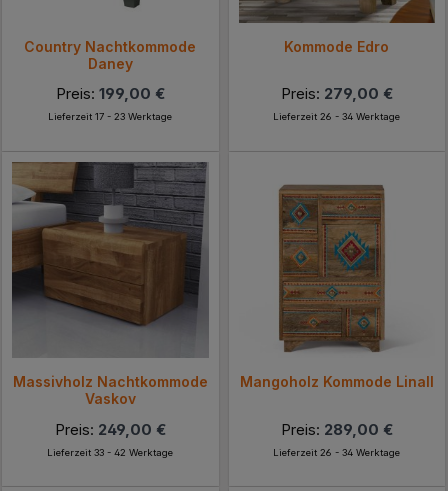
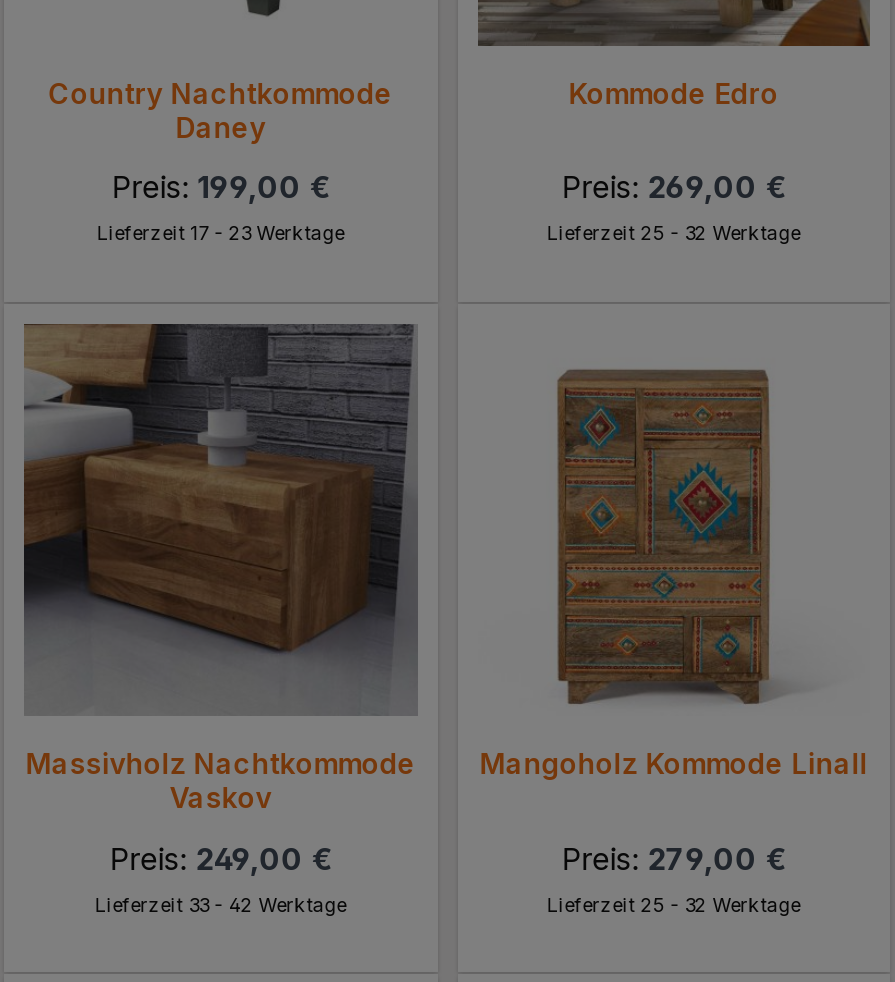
- Preis: 279,00 €
+ Preis: 269,00 €

- Lieferzeit 26 - 34 Werktage
+ Lieferzeit 25 - 32 Werktage

- Preis: 289,00 €
+ Preis: 279,00 €

- Lieferzeit 26 - 34 Werktage
+ Lieferzeit 25 - 32 Werktage
